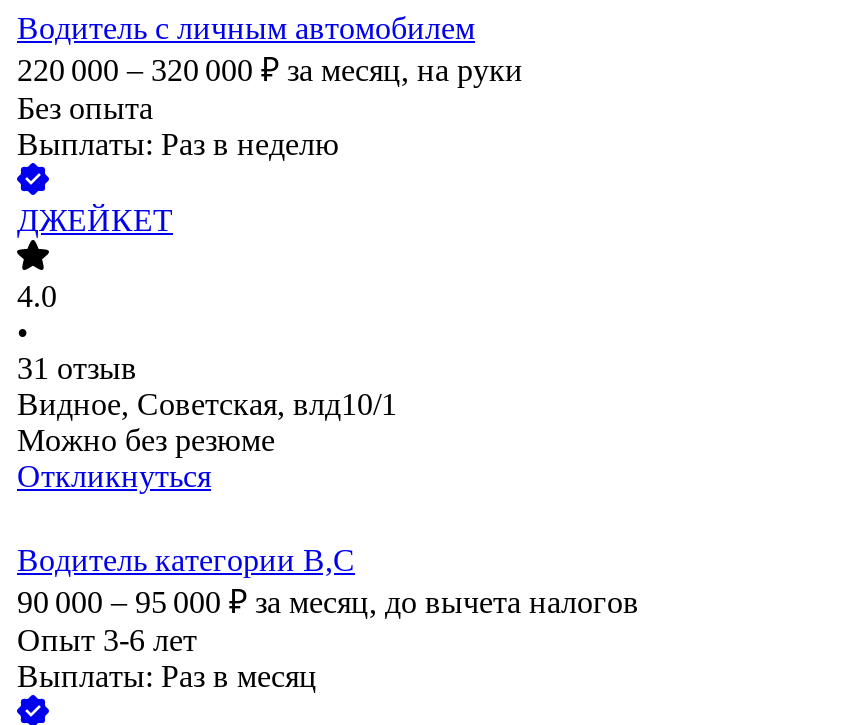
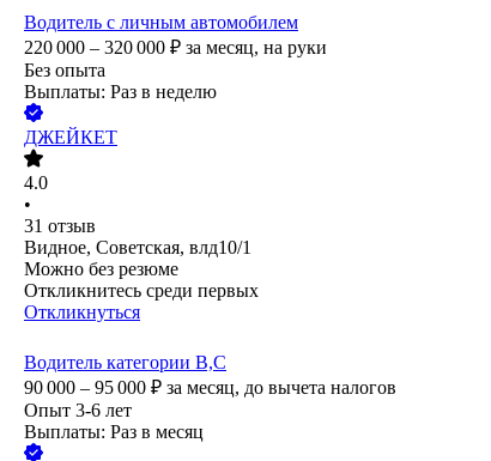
+ Откликнитесь среди первых
